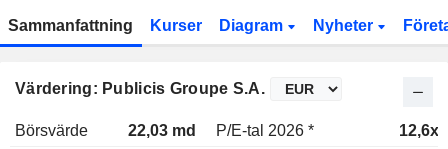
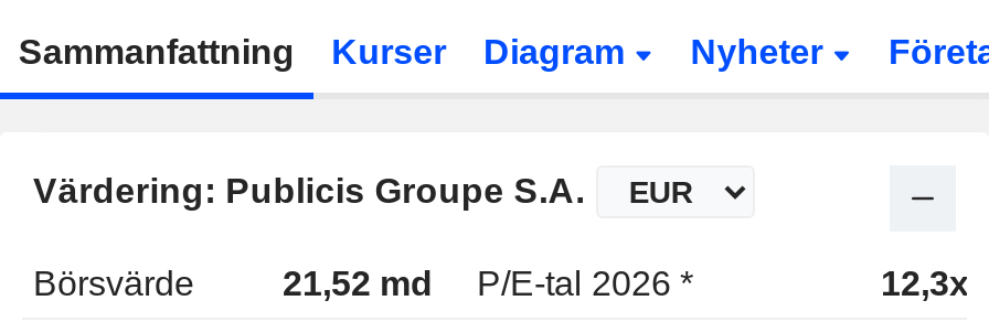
- 22,03 md P/E-tal 2026 *
+ 21,52 md P/E-tal 2026 *

- 12,6x
+ 12,3x
